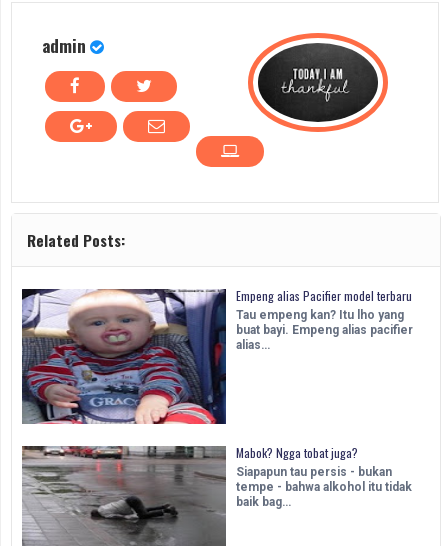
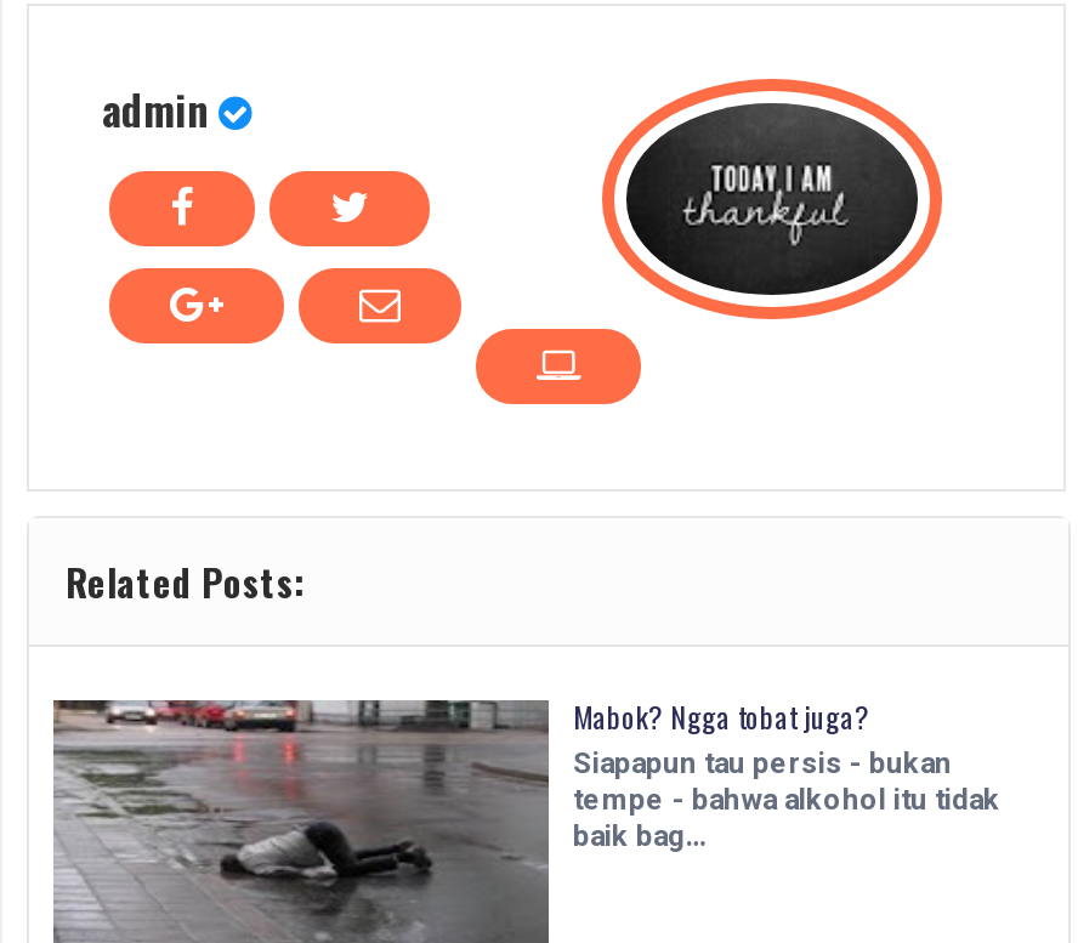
- [image]
- Empeng alias Pacifier model terbaru
- Tau empeng kan? Itu lho yang
- buat bayi. Empeng alias pacifier
- alias…
